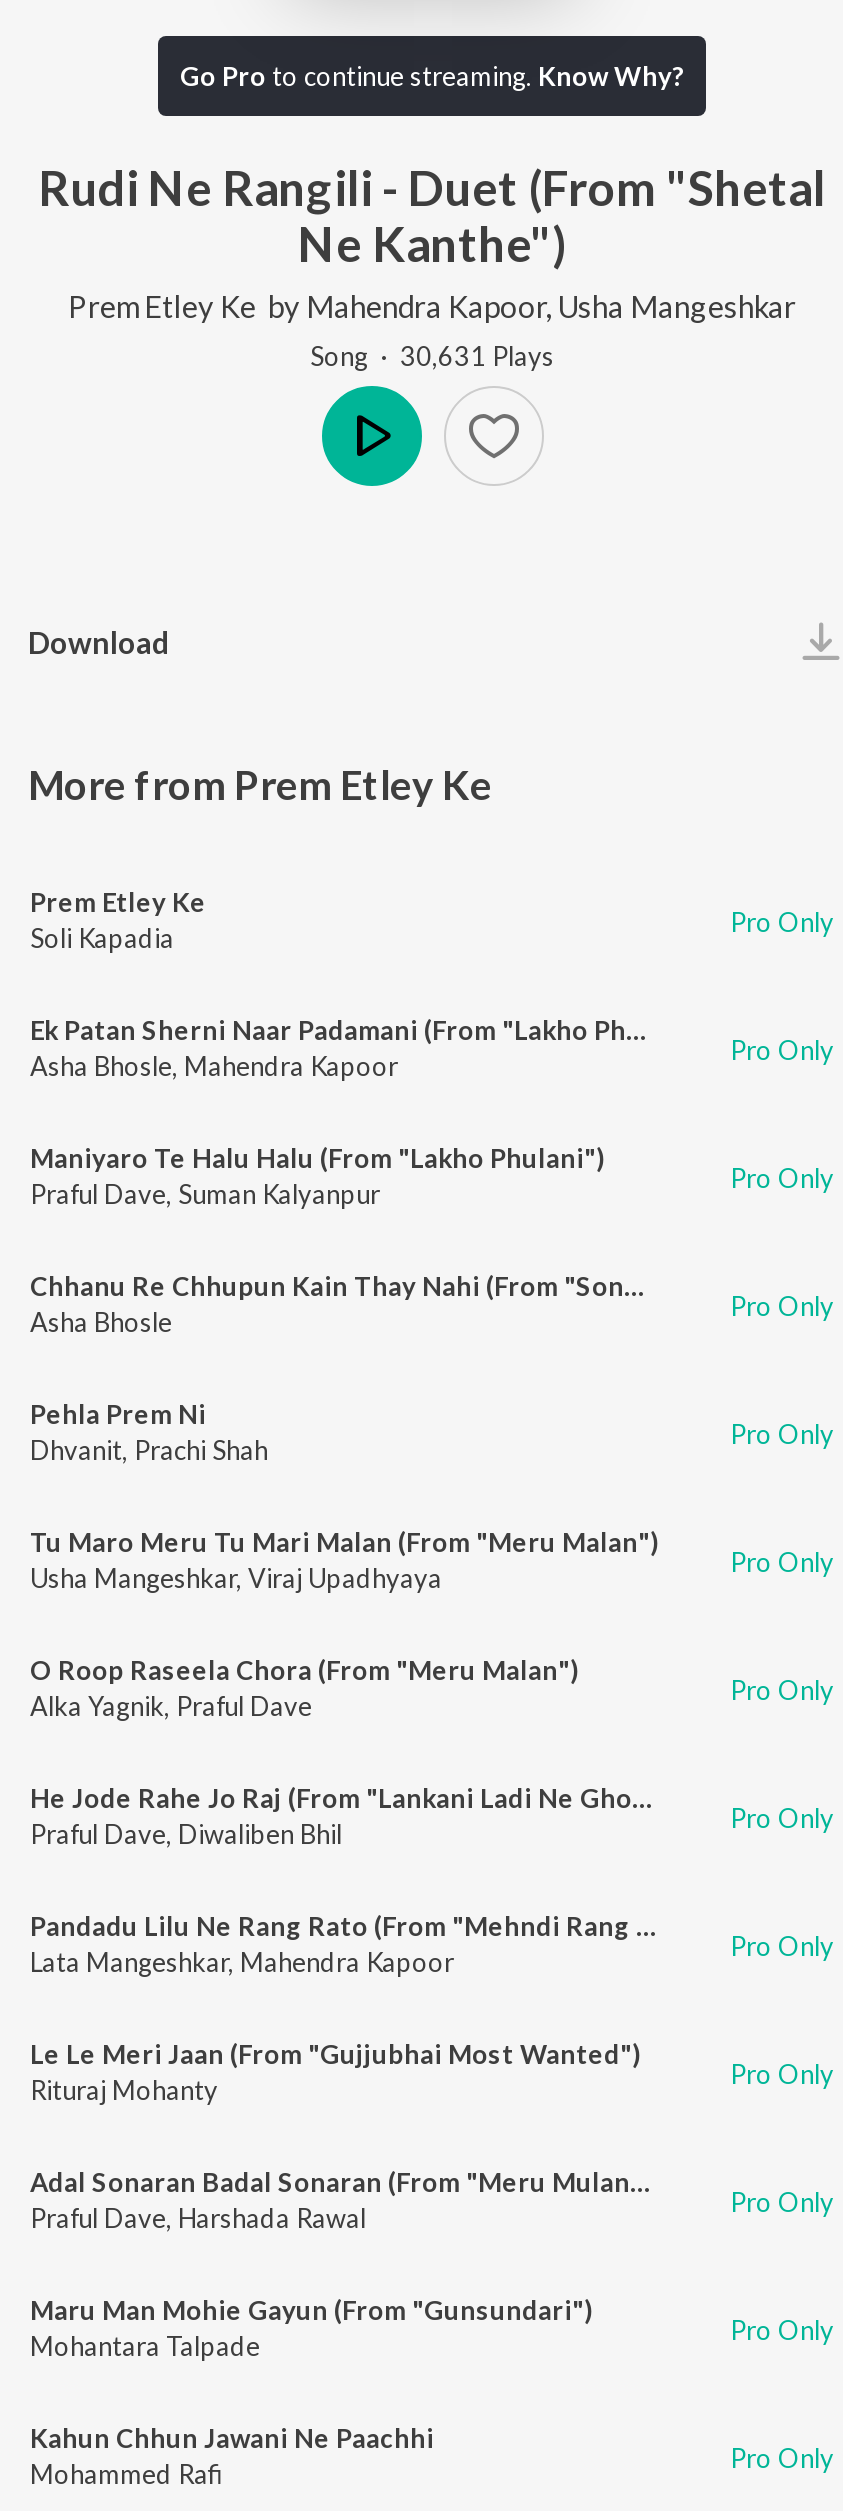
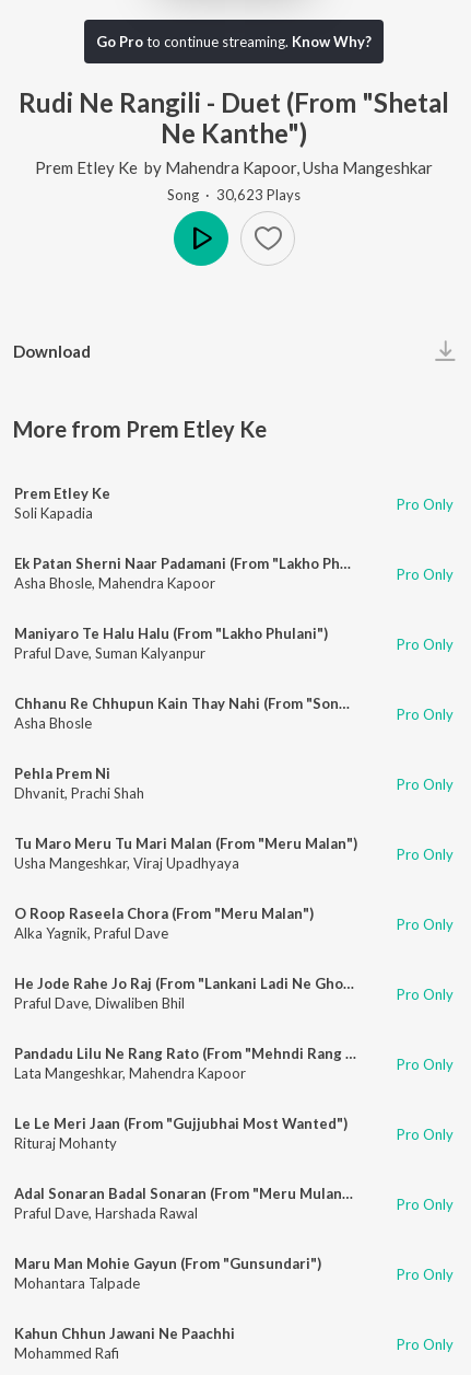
- Song · 30,631 Plays
+ Song · 30,623 Plays
